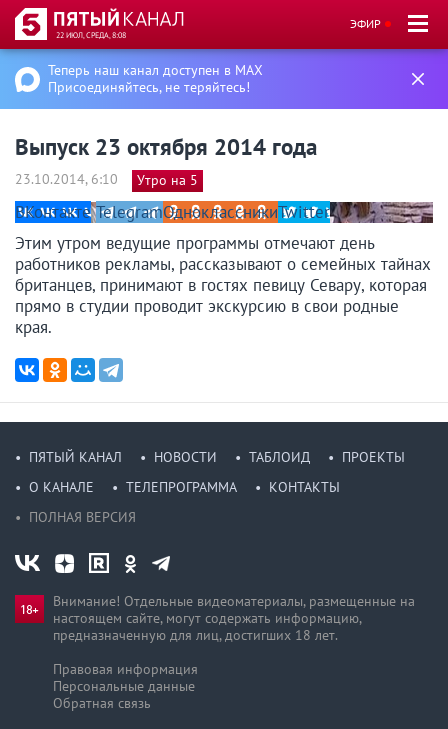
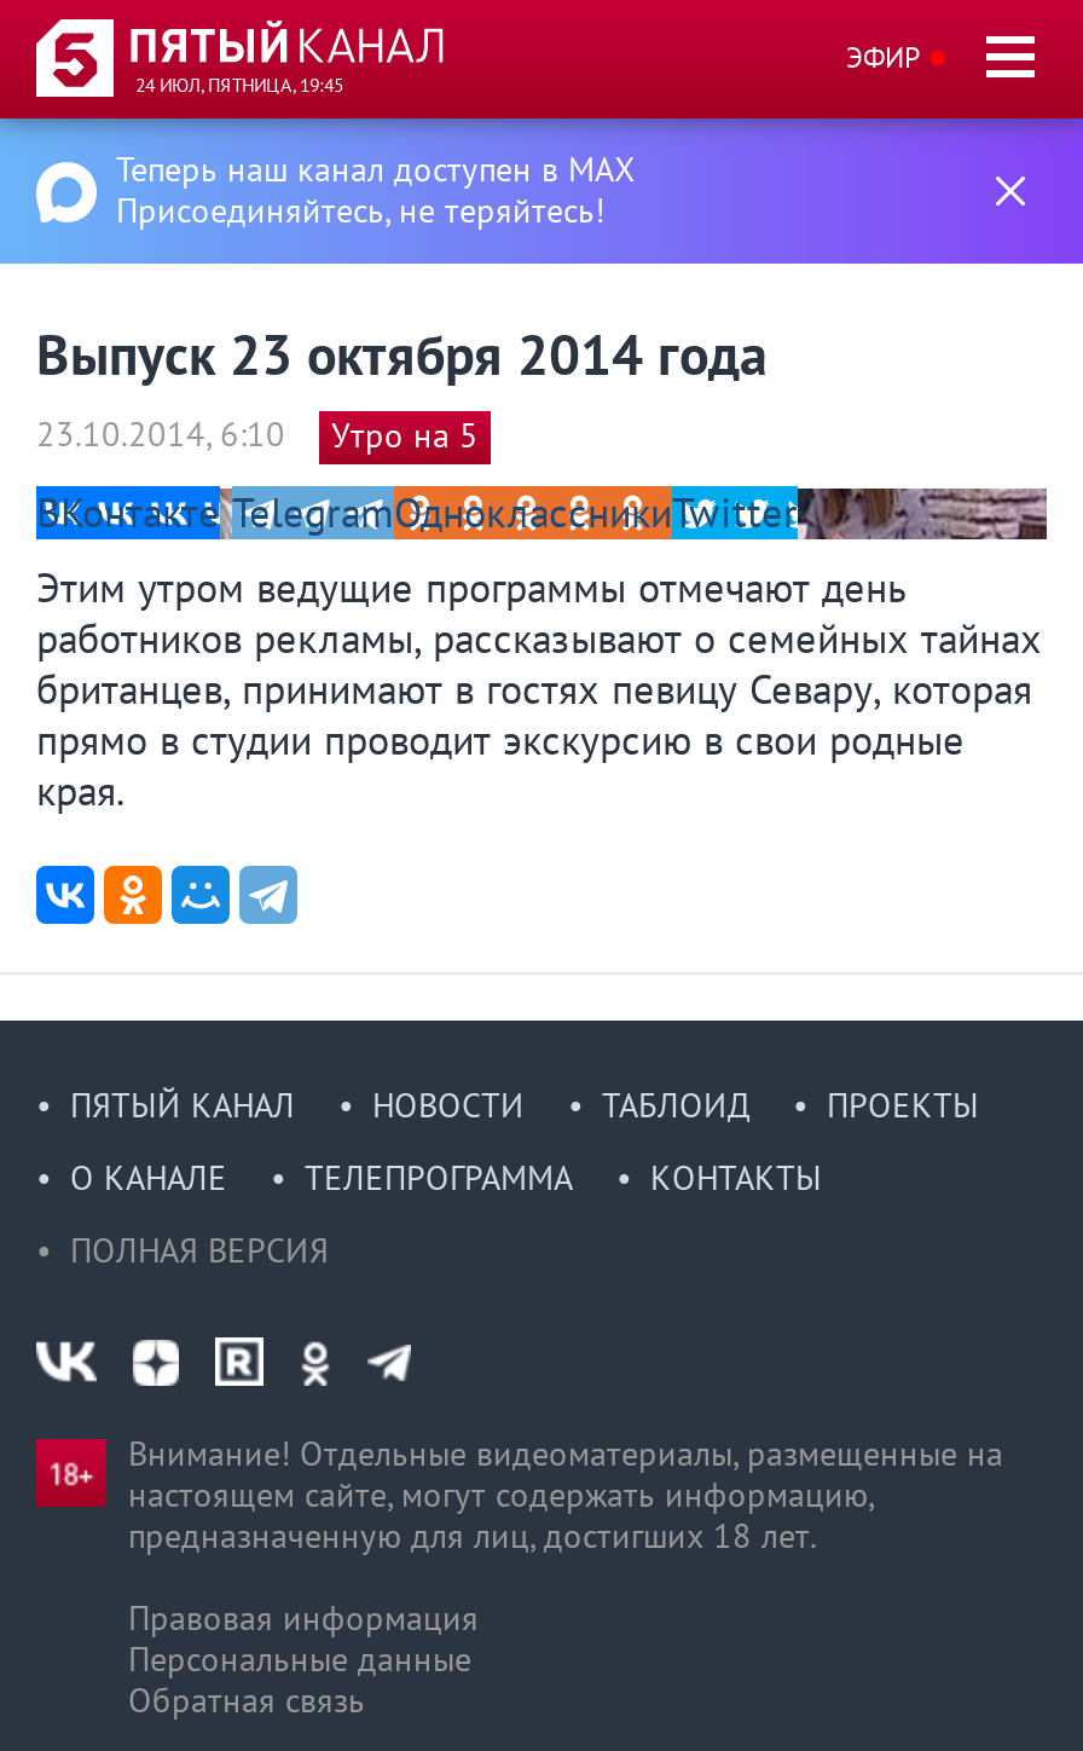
- 22 ИЮЛ, СРЕДА, 8:08
+ 24 ИЮЛ, ПЯТНИЦА, 19:45
